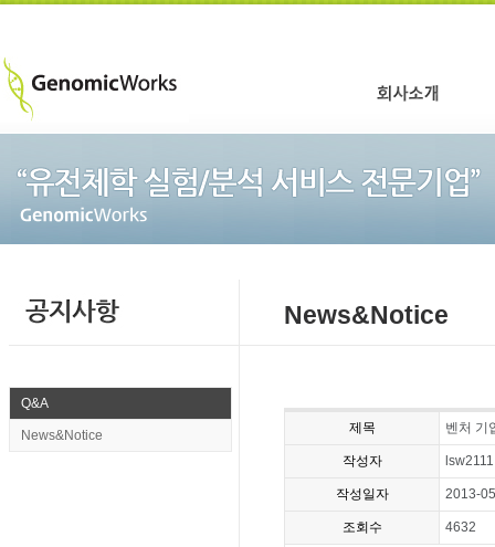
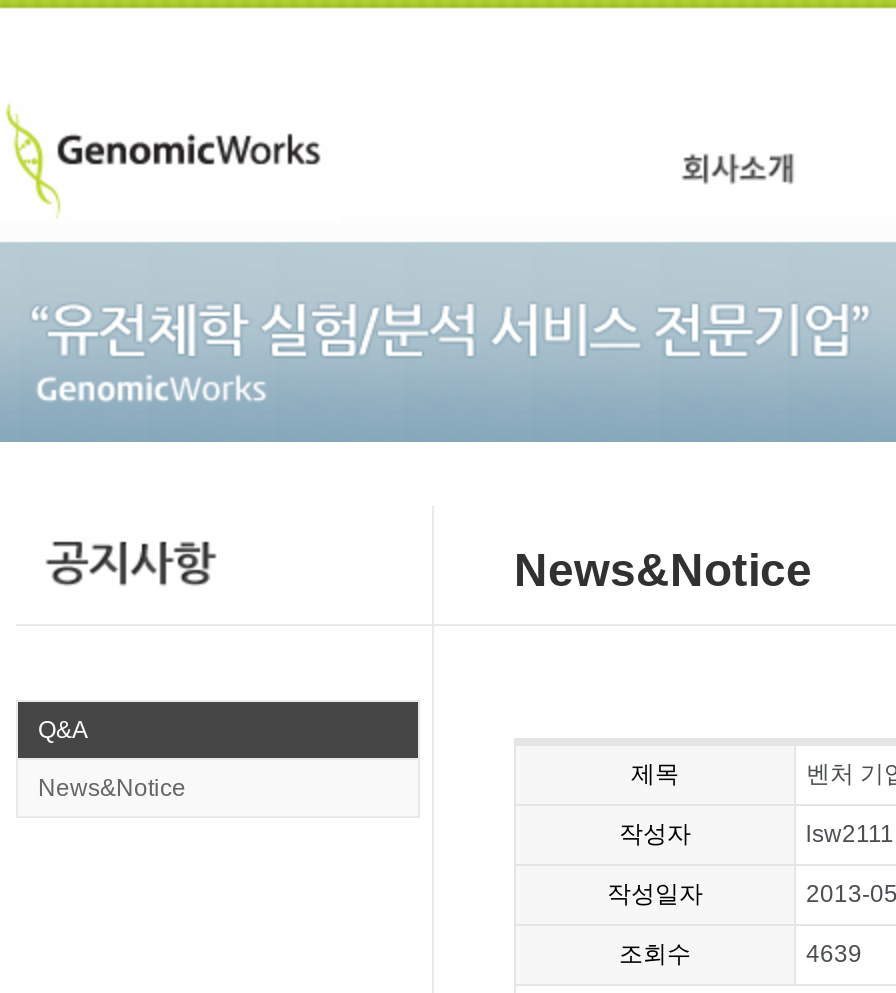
- 4632
+ 4639
